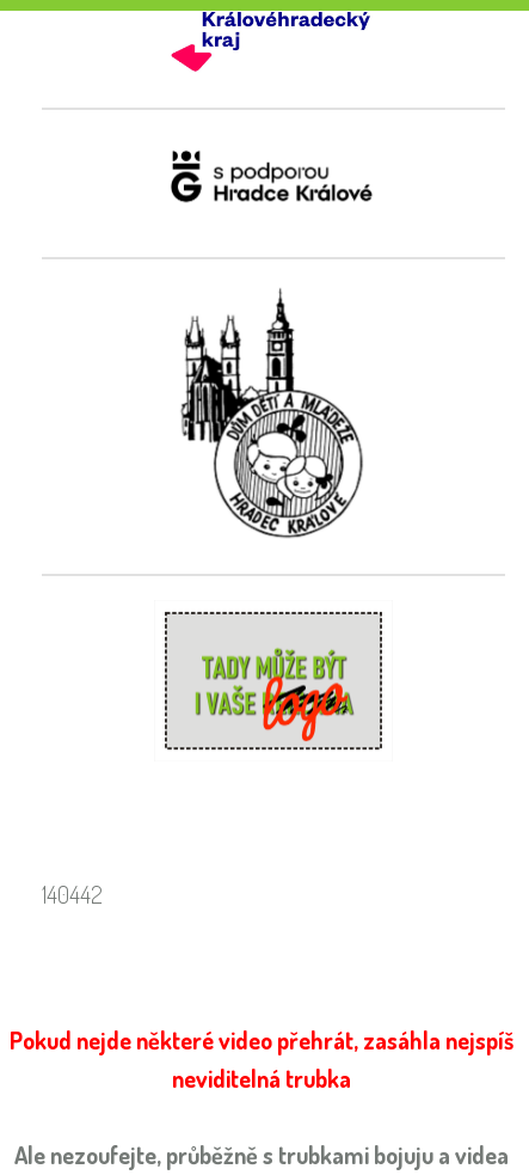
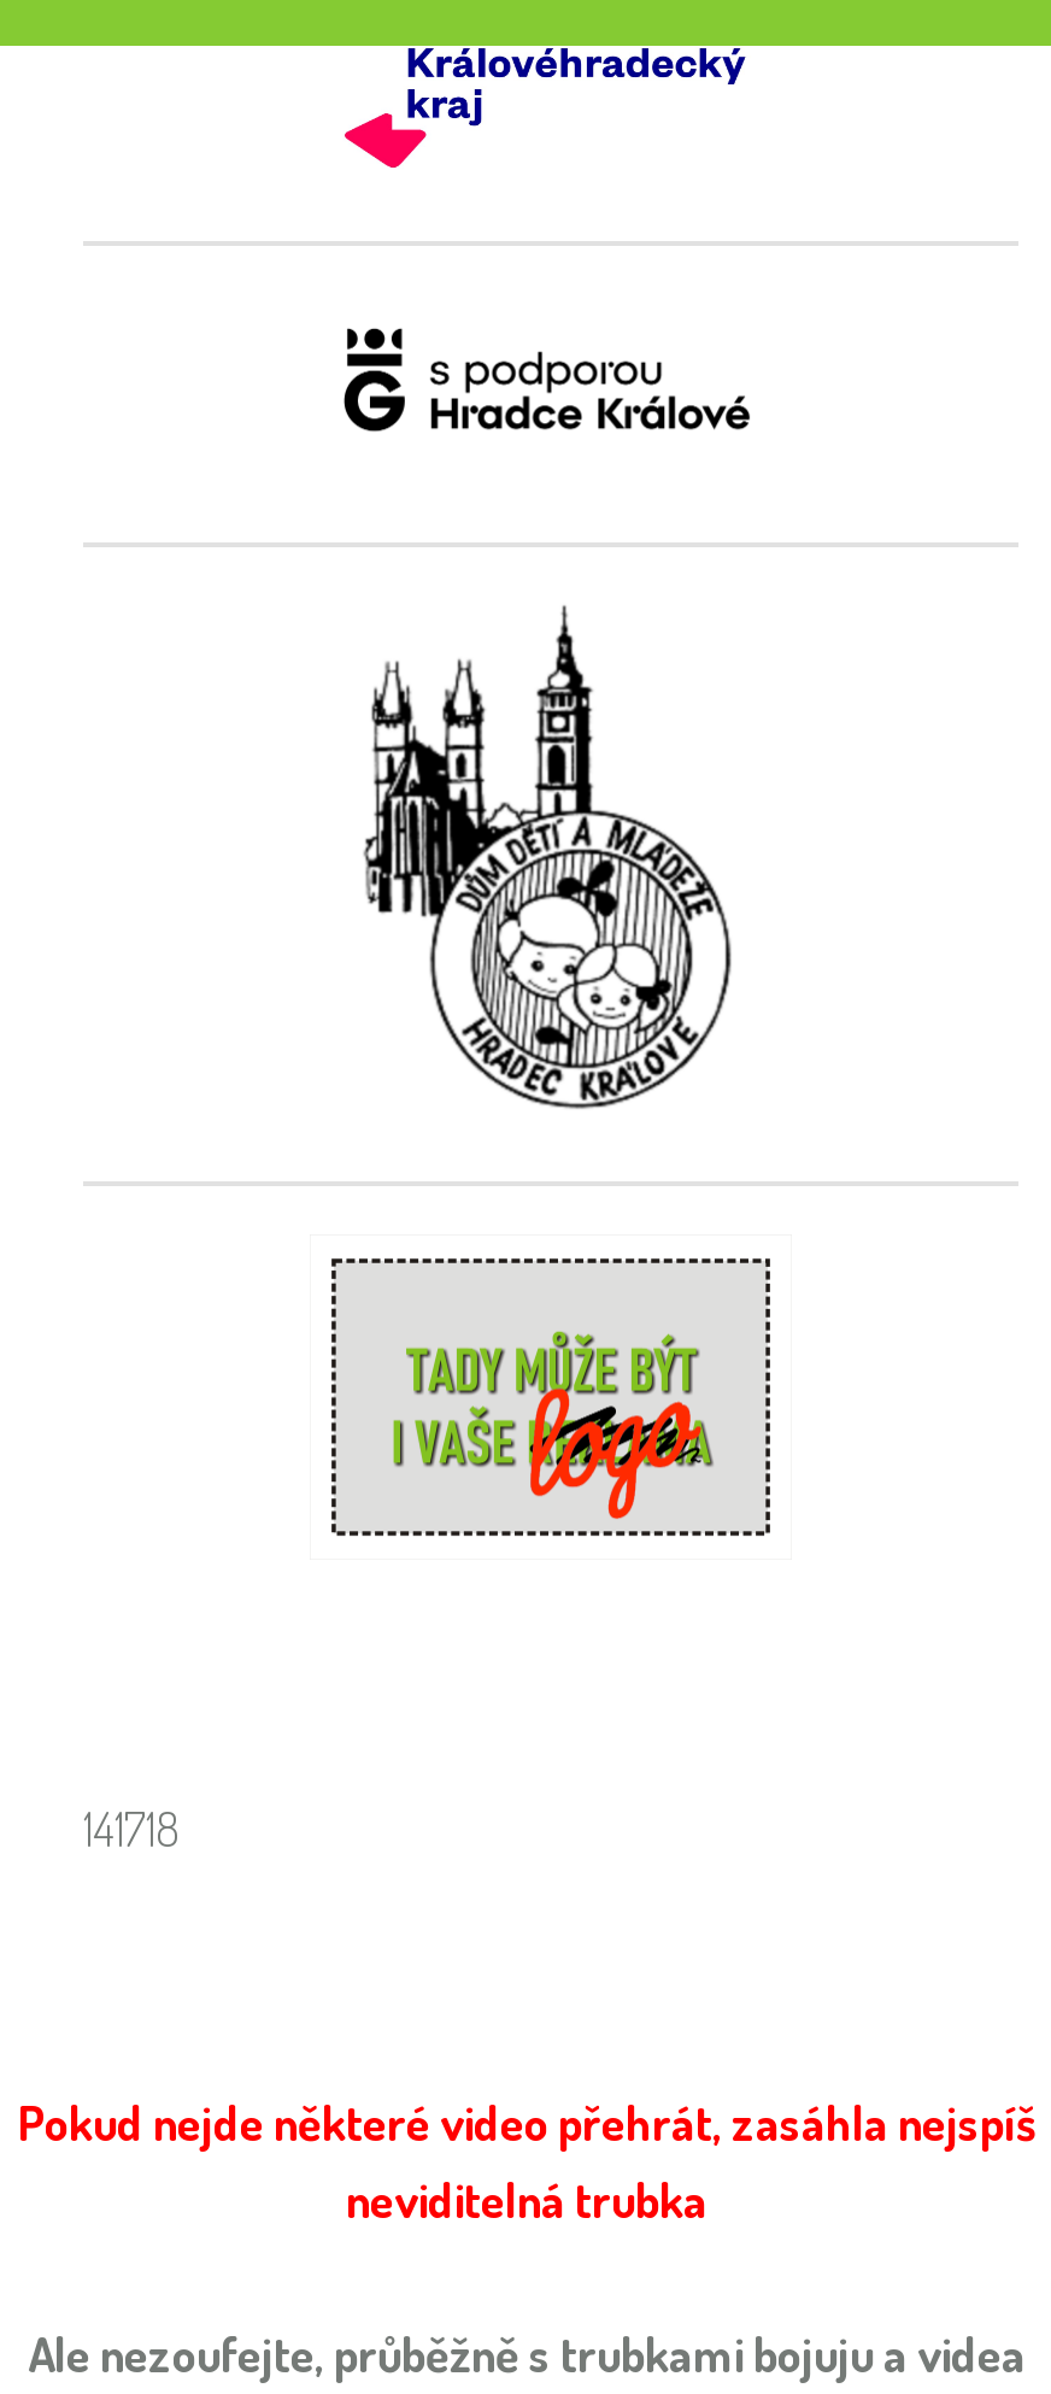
- 140442
+ 141718
